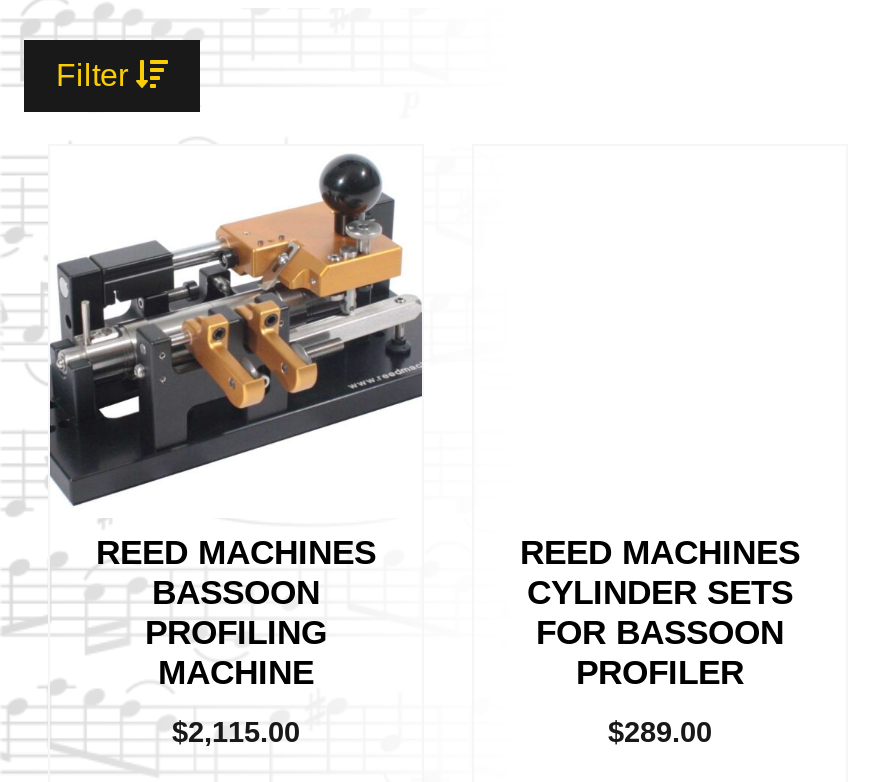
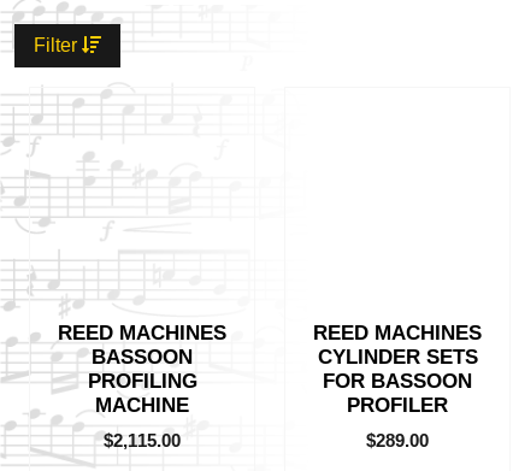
- [image]
